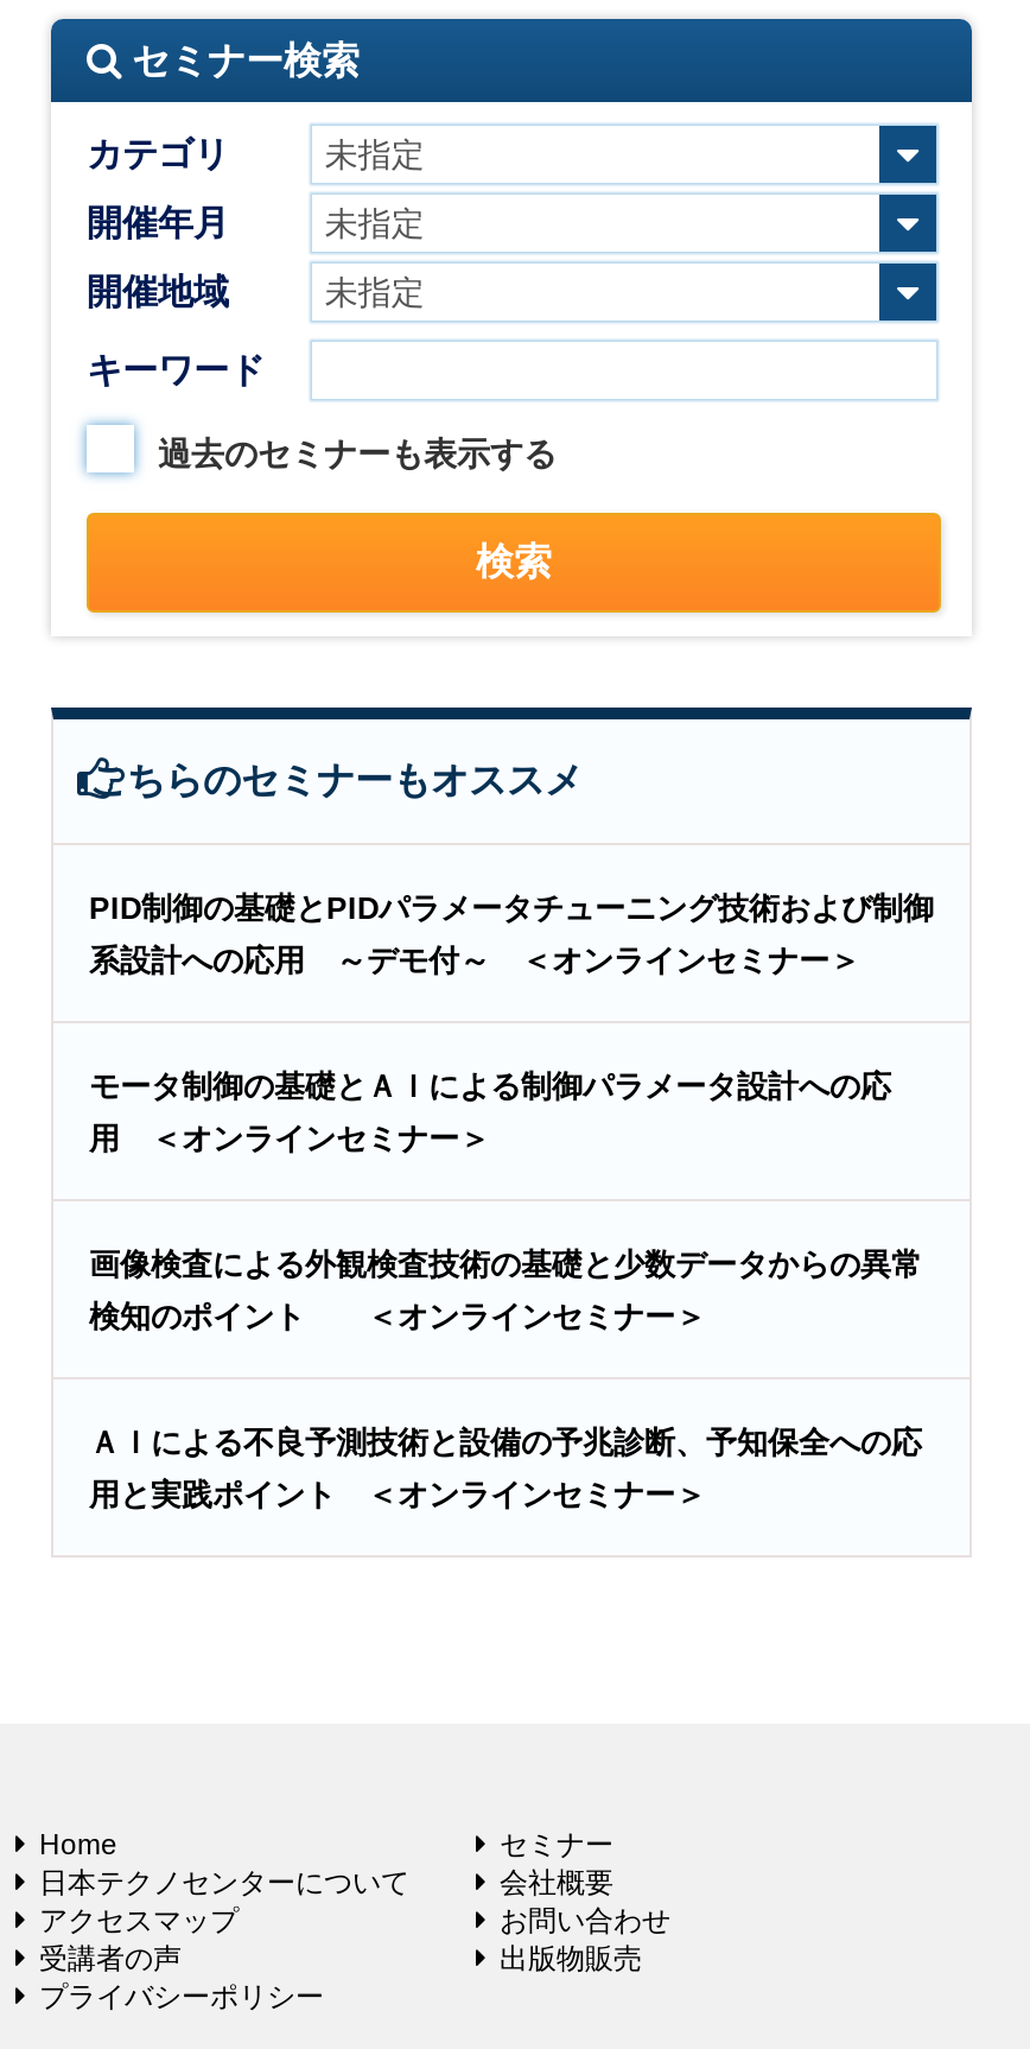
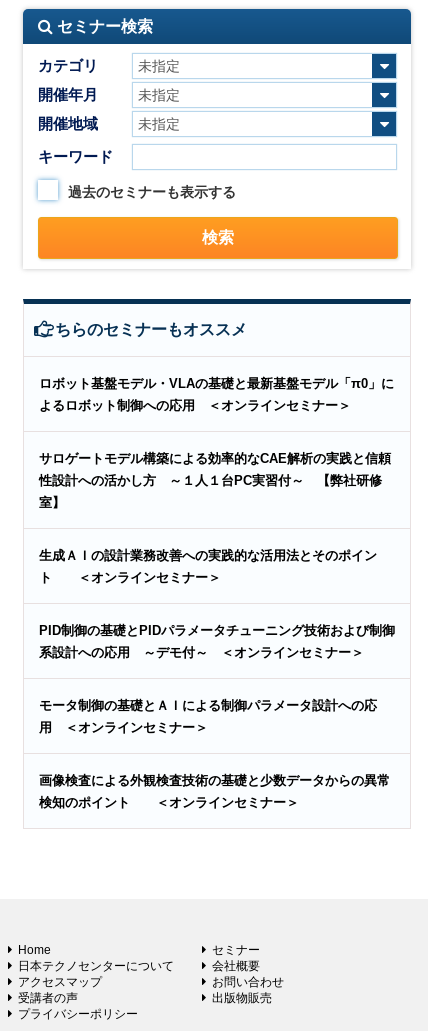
+ ロボット基盤モデル・VLAの基礎と最新基盤モデル「π0」に
+ よるロボット制御への応用 ＜オンラインセミナー＞

+ サロゲートモデル構築による効率的なCAE解析の実践と信頼
+ 性設計への活かし方 ～１人１台PC実習付～ 【弊社研修
+ 室】

+ 生成ＡＩの設計業務改善への実践的な活用法とそのポイン
+ ト ＜オンラインセミナー＞

moved down: PID制御の基礎とPIDパラメータチューニング技術および制御 | 系設計への応用 ～デモ付～ ＜オンラインセミナー＞ | モータ制御の基礎とＡＩによる制御パラメータ設計への応 | 用 ＜オンラインセミナー＞ | 画像検査による外観検査技術の基礎と少数データからの異常 | 検知のポイント ＜オンラインセミナー＞

- ＡＩによる不良予測技術と設備の予兆診断、予知保全への応
- 用と実践ポイント ＜オンラインセミナー＞
